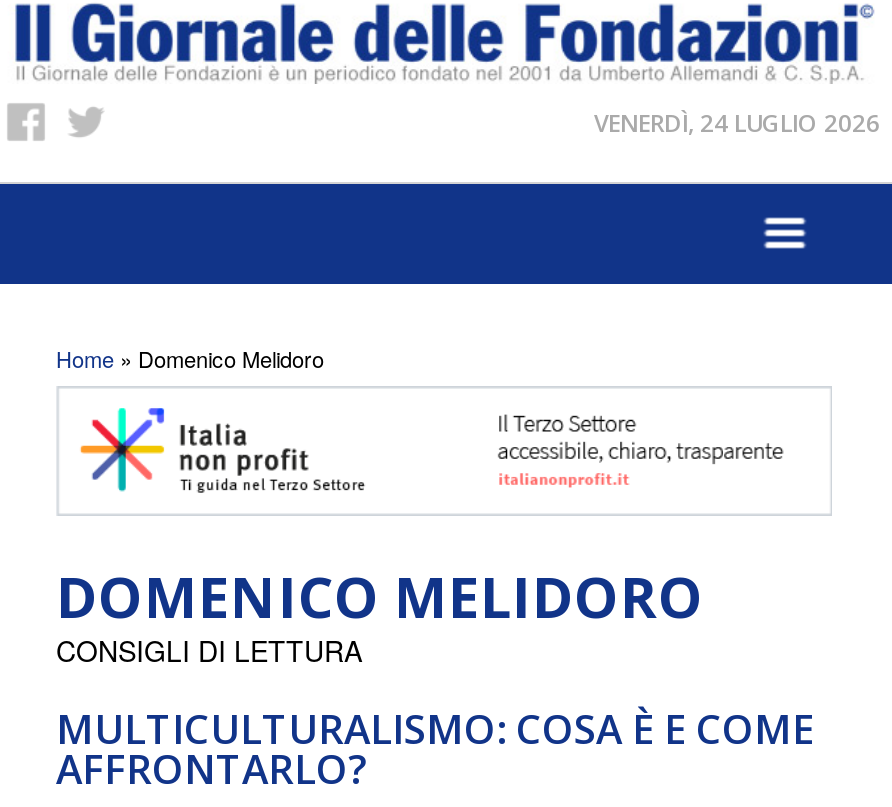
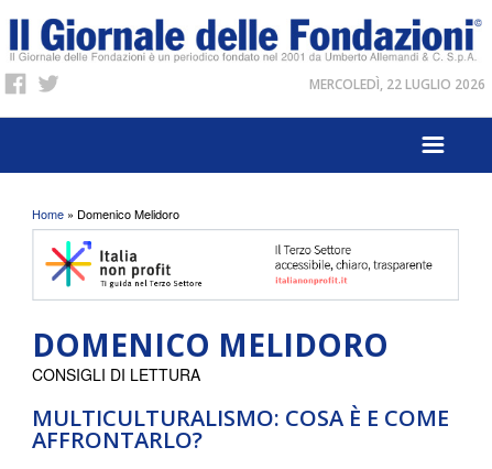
- VENERDÌ, 24 LUGLIO 2026
+ MERCOLEDÌ, 22 LUGLIO 2026
